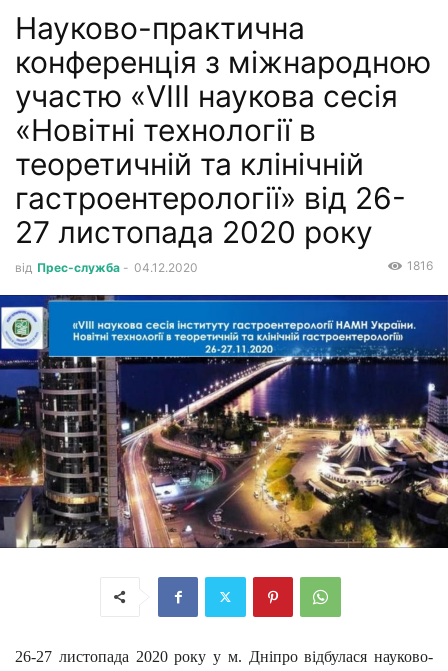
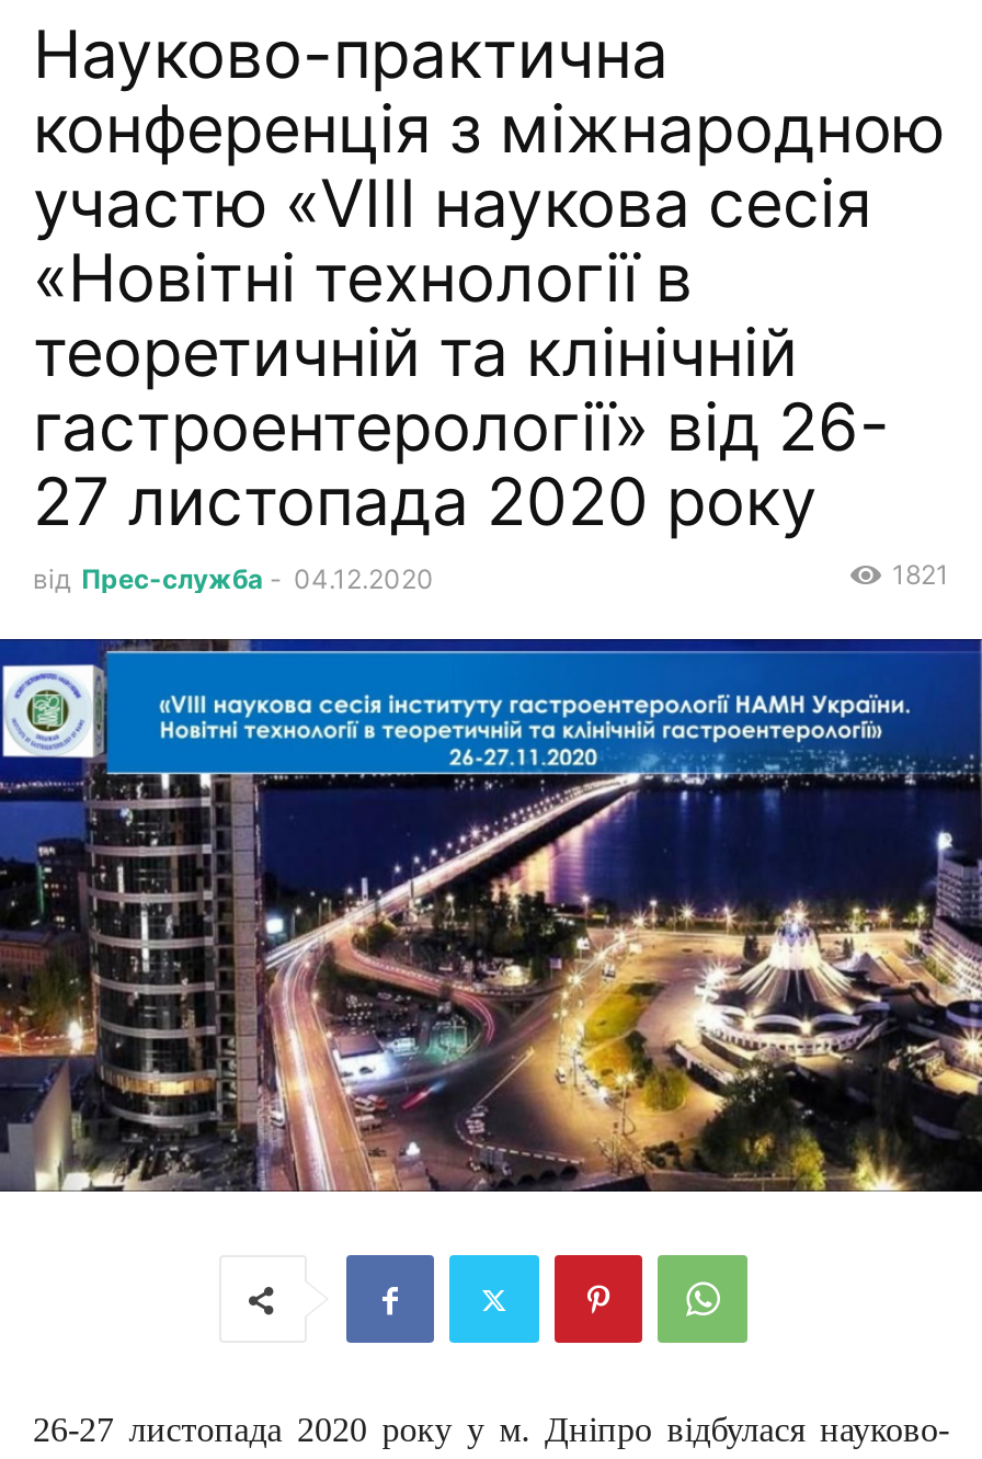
- 1816
+ 1821
